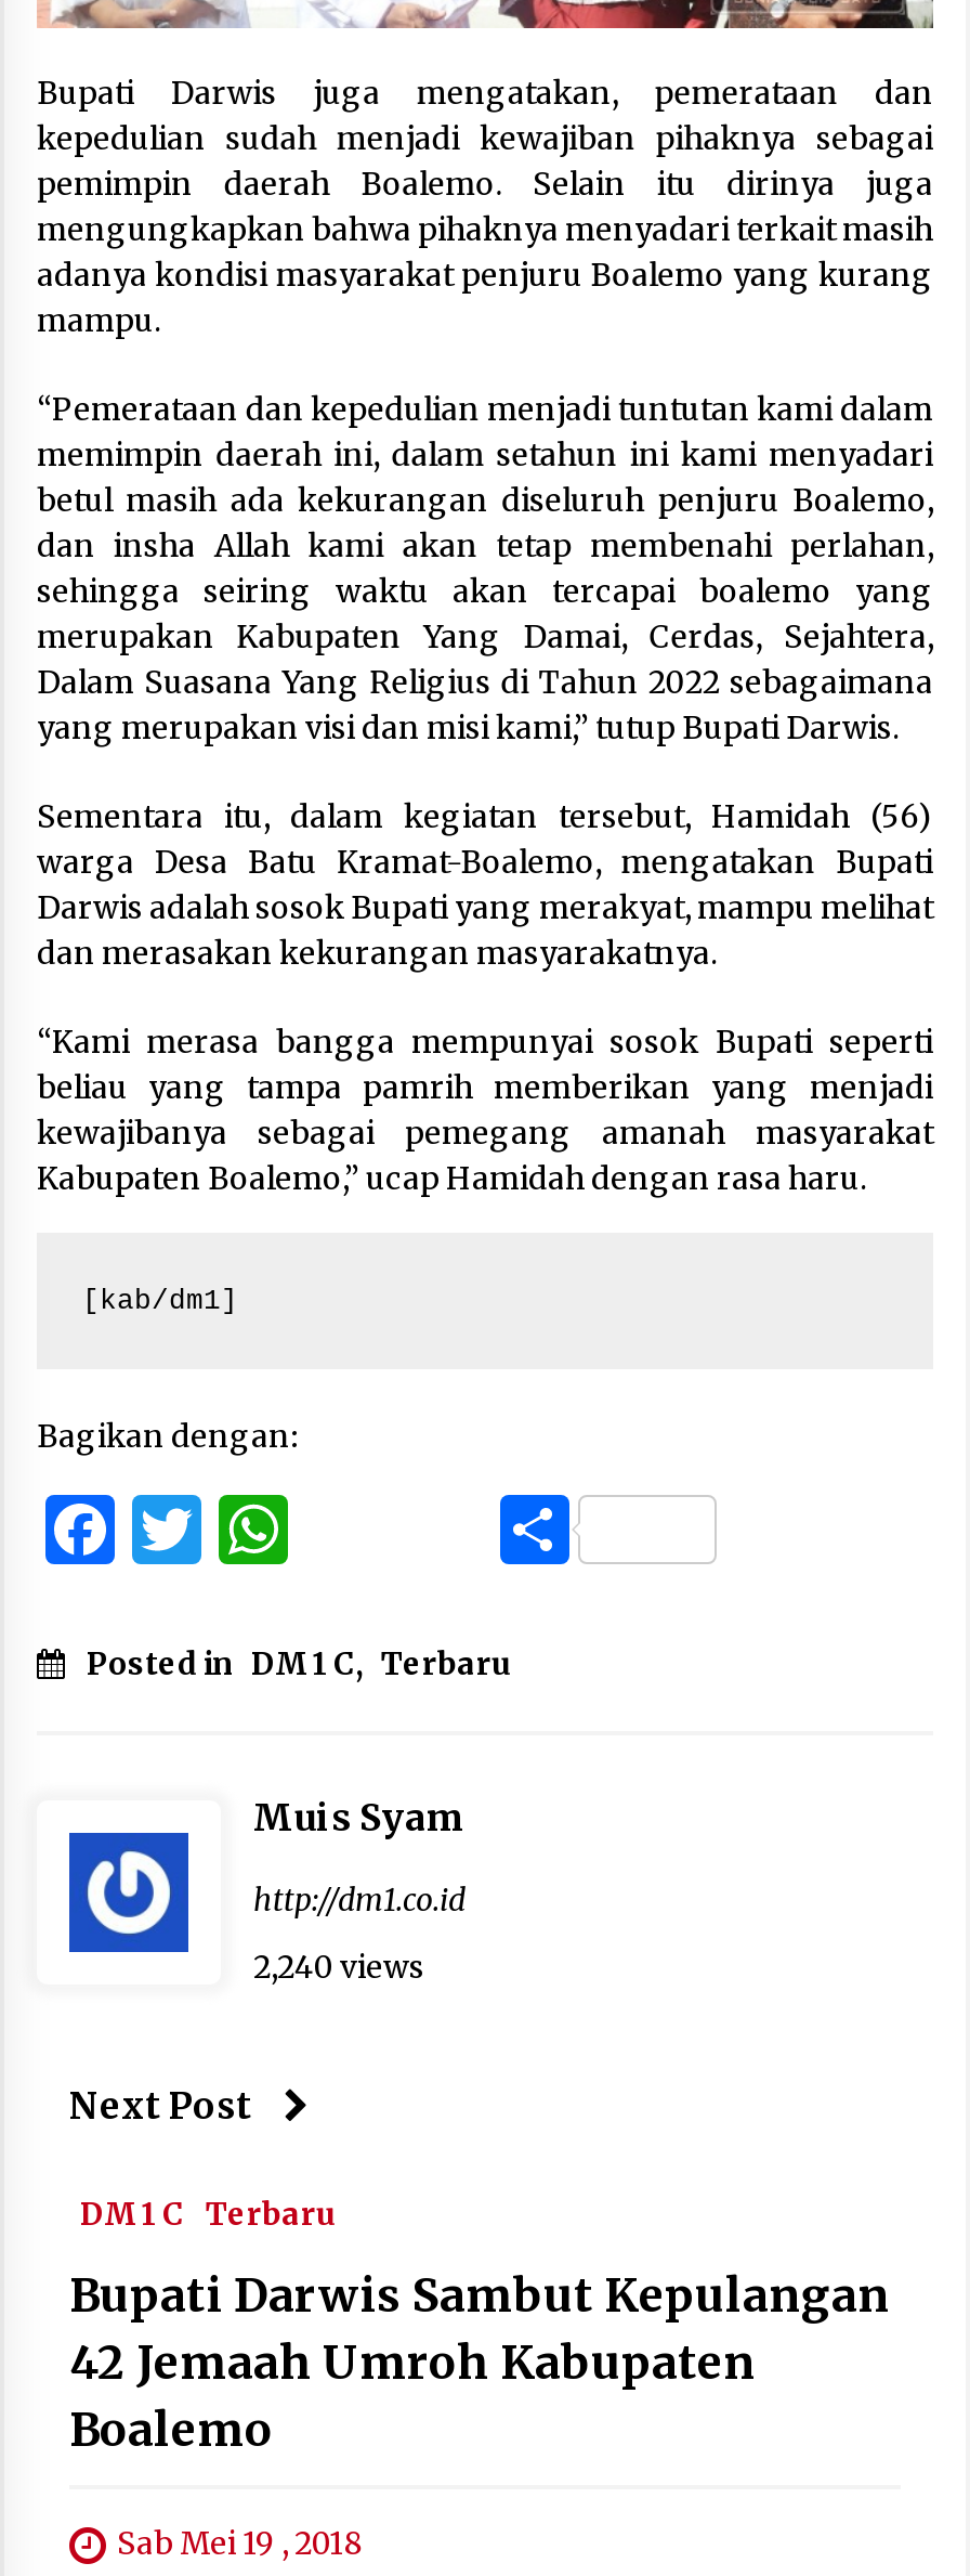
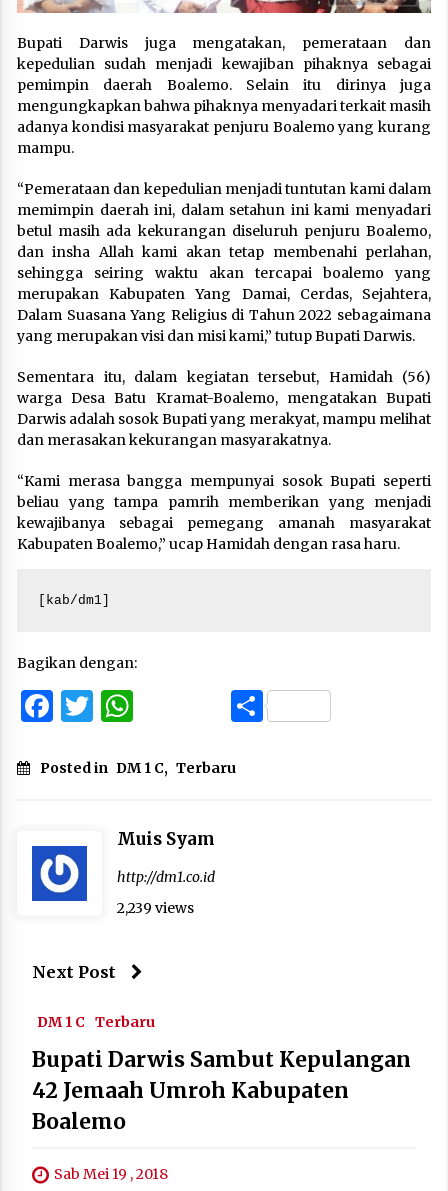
- 2,240 views
+ 2,239 views
